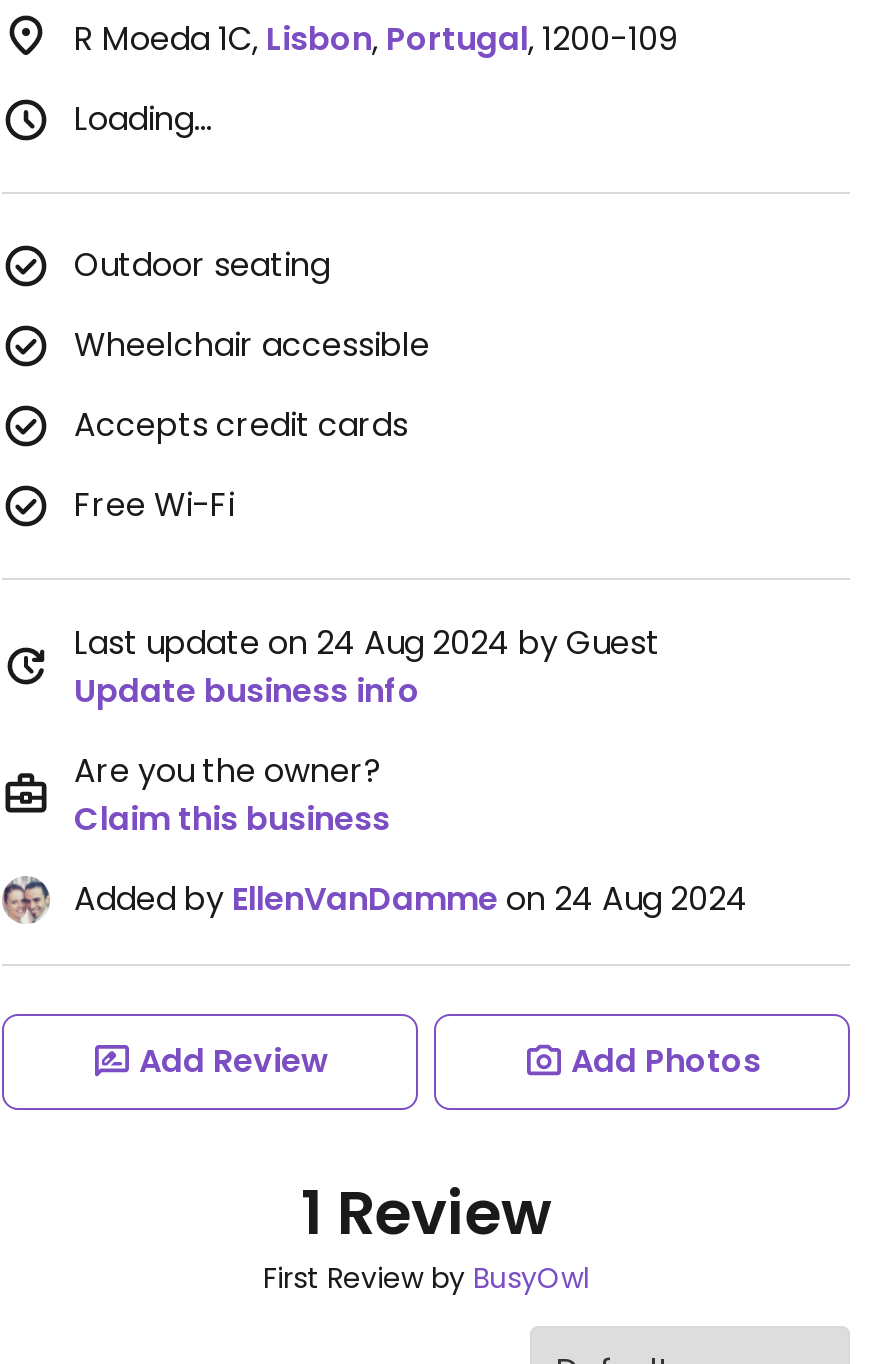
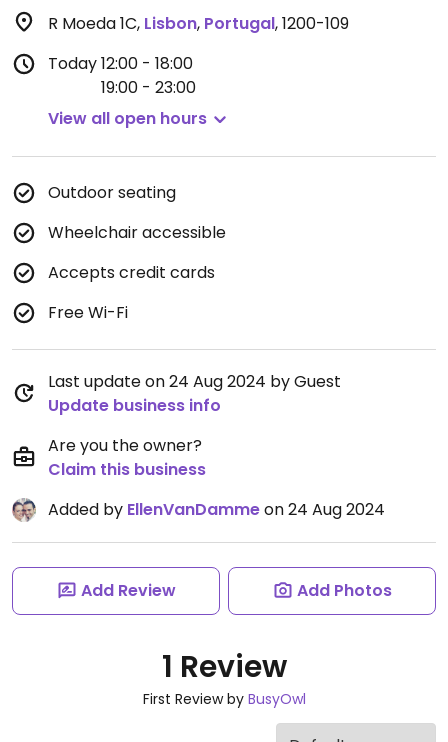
- Loading...
+ Today 12:00 - 18:00
+ 19:00 - 23:00
+ View all open hours
